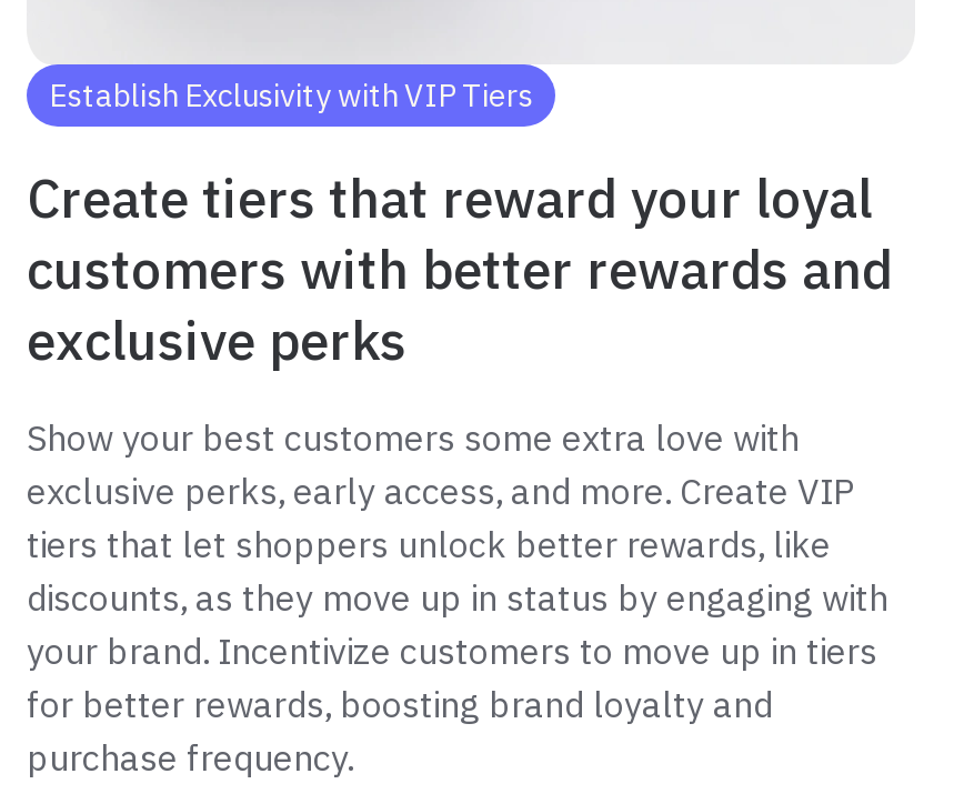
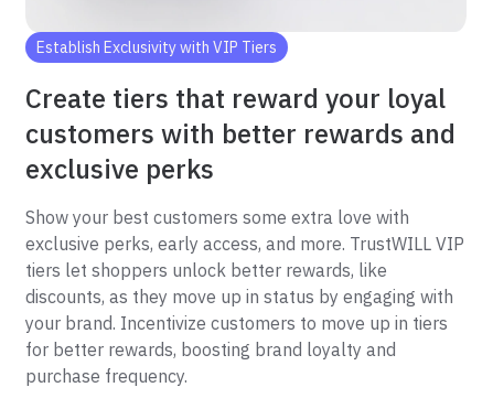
- exclusive perks, early access, and more. Create VIP
- tiers that let shoppers unlock better rewards, like
+ exclusive perks, early access, and more. TrustWILL VIP
+ tiers let shoppers unlock better rewards, like
